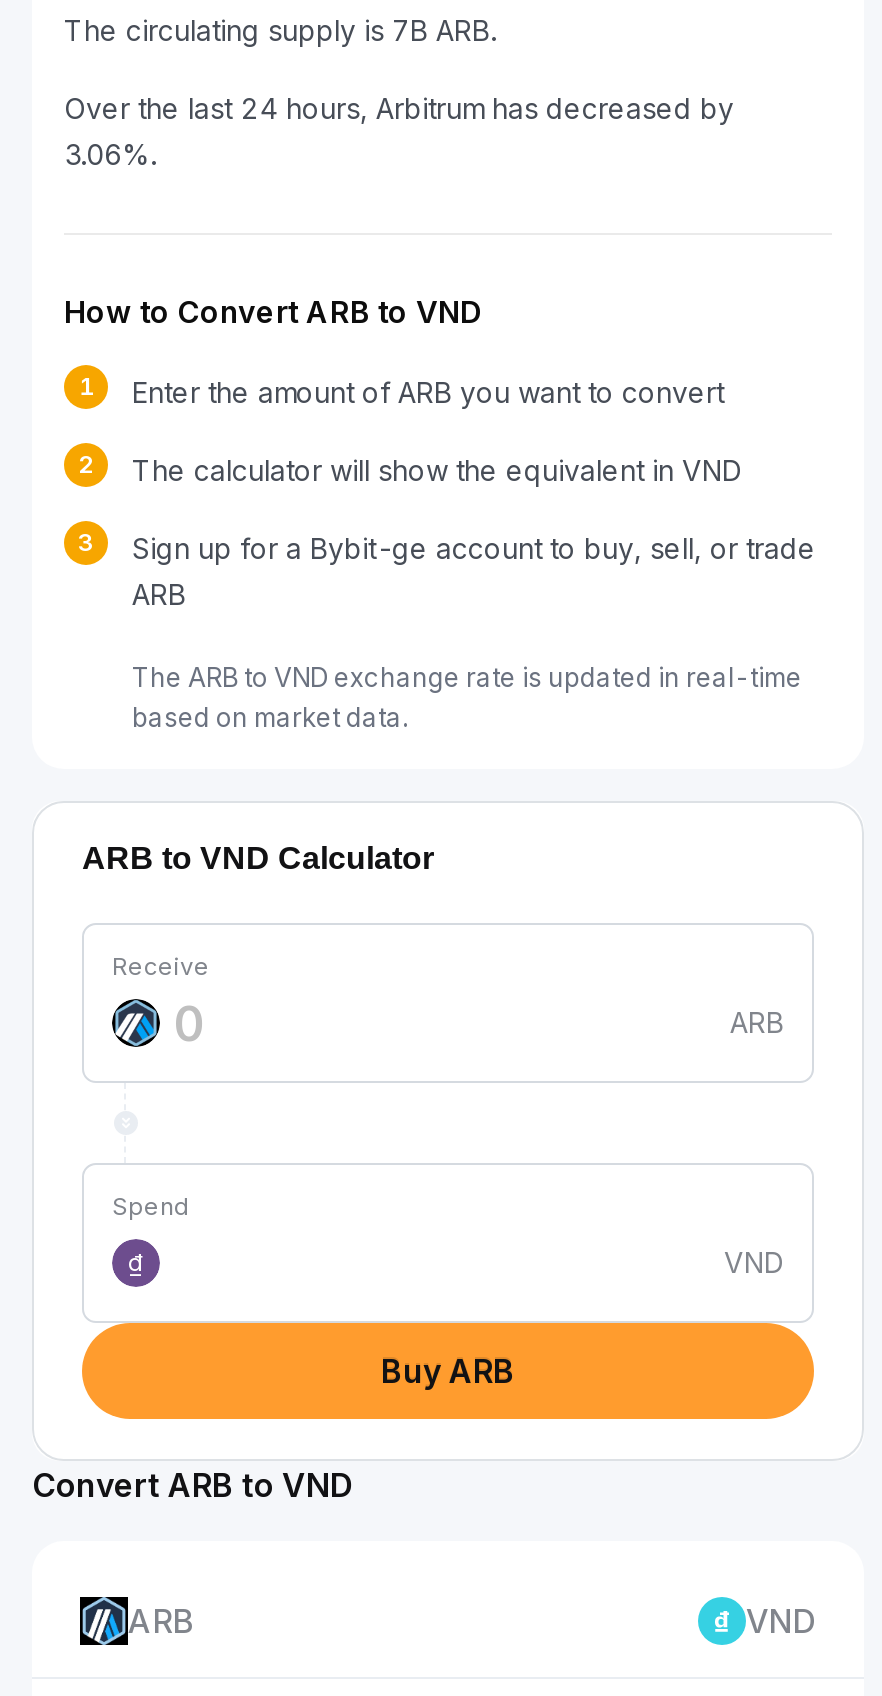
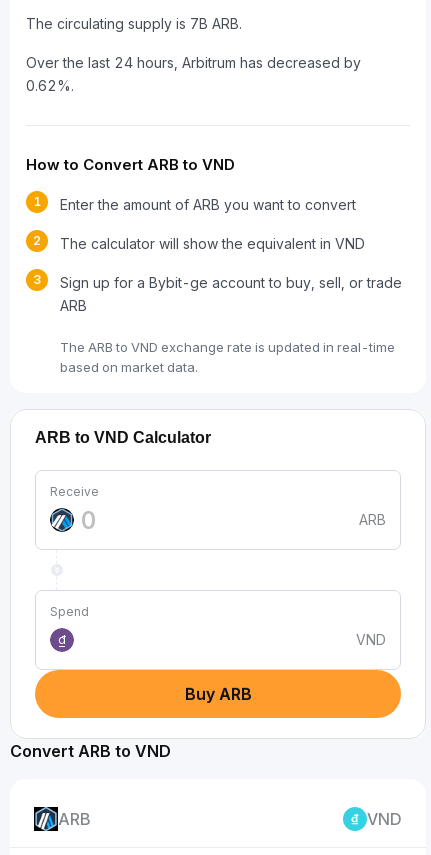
- 3.06%.
+ 0.62%.
